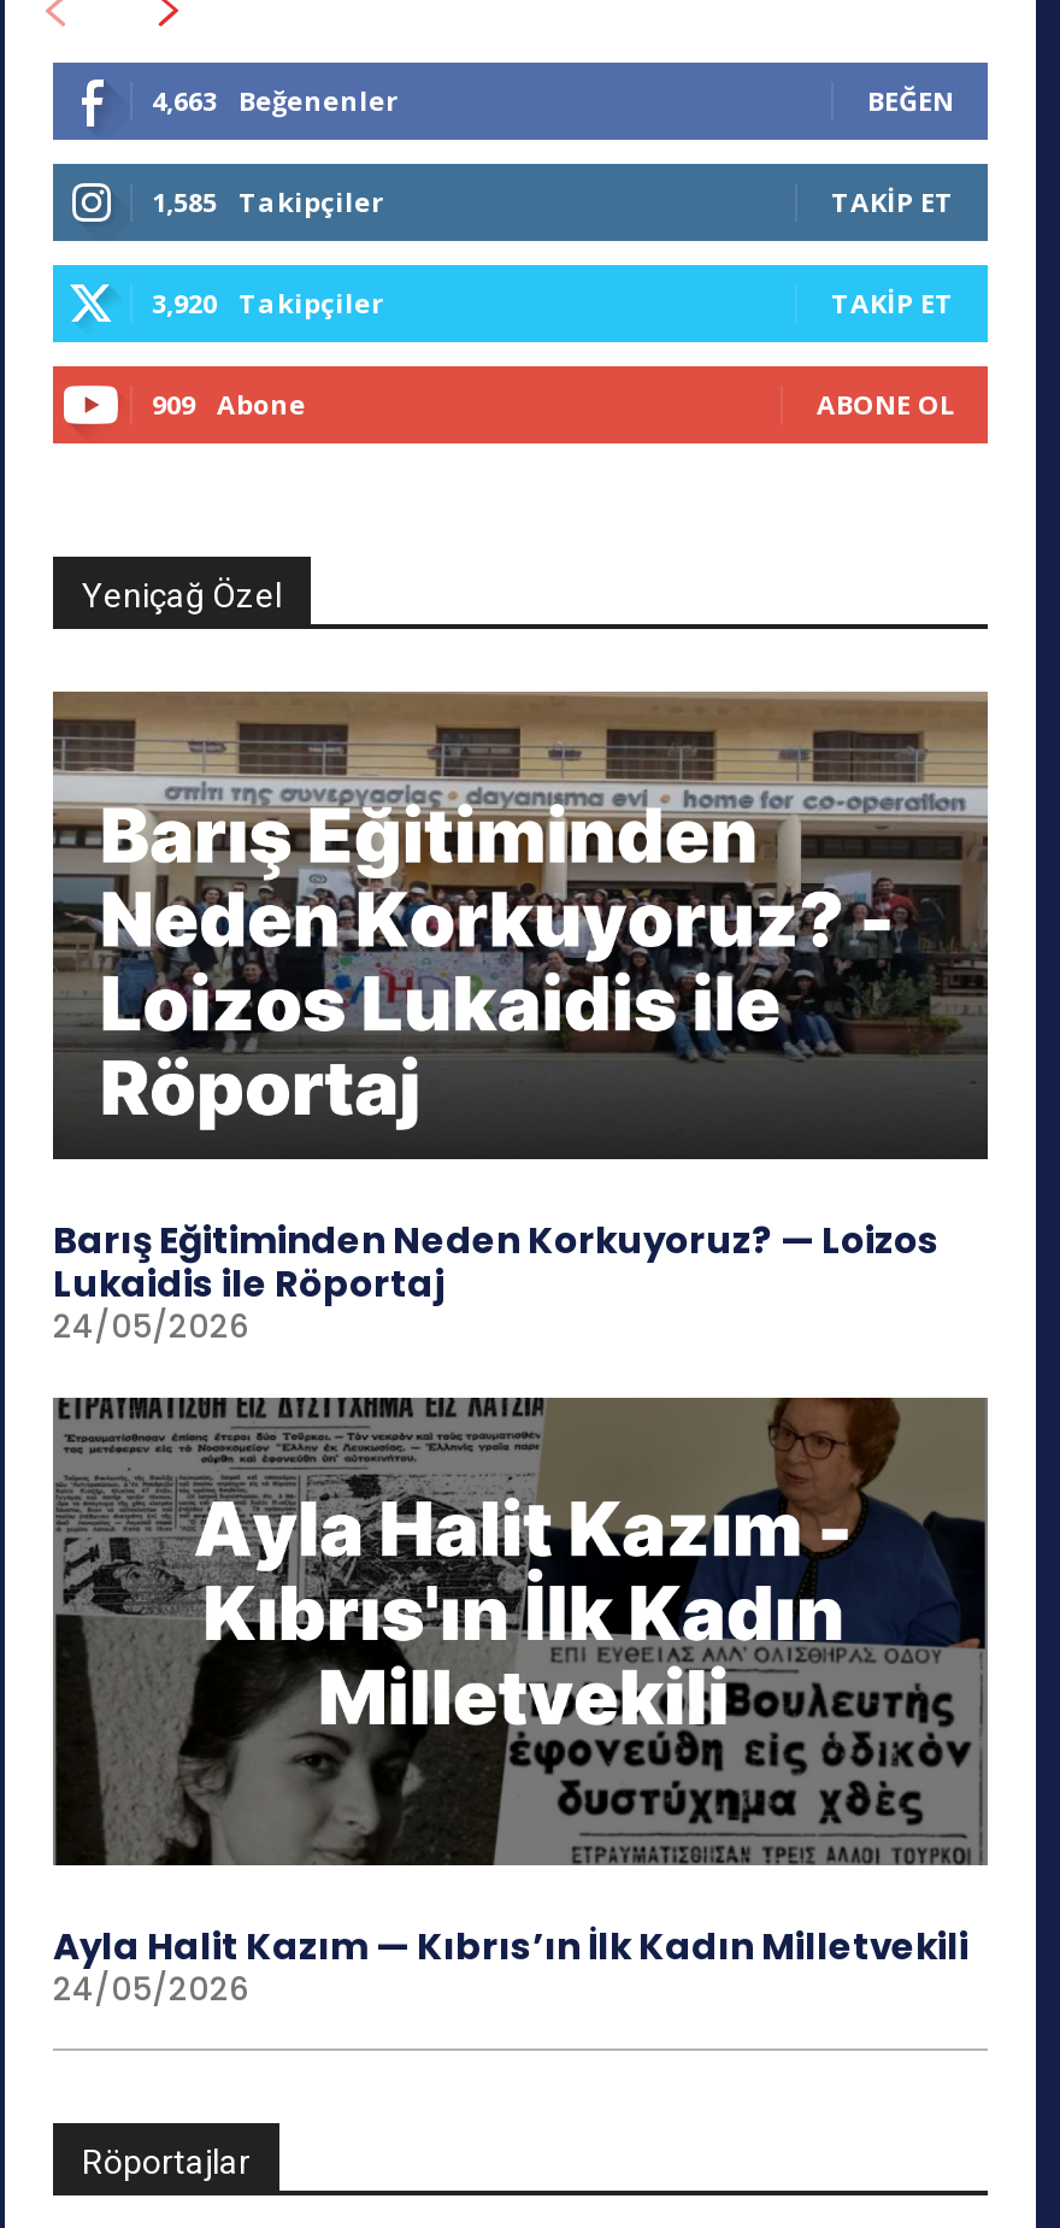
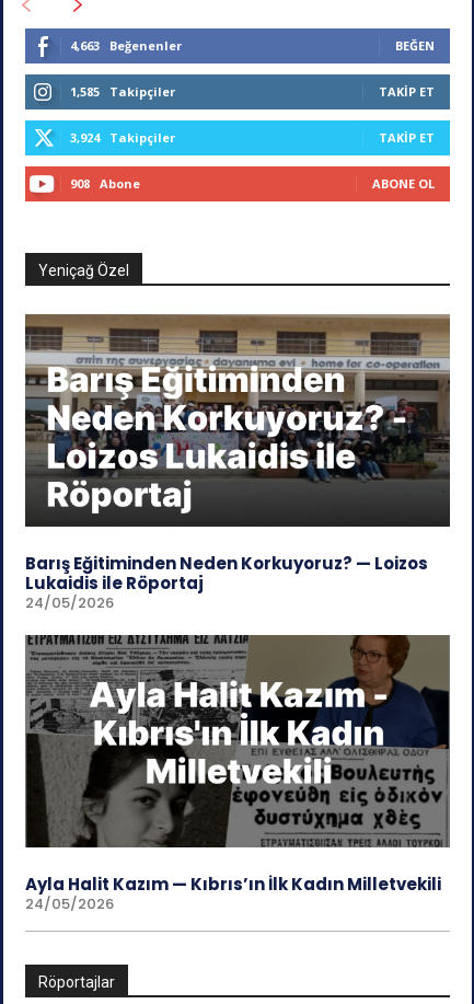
- 3,920 Takipçiler
+ 3,924 Takipçiler

- 909 Abone
+ 908 Abone
